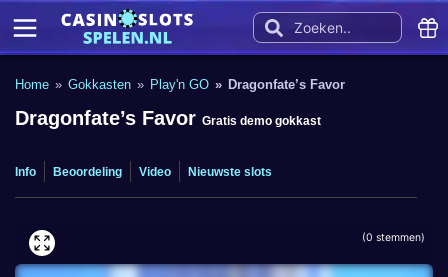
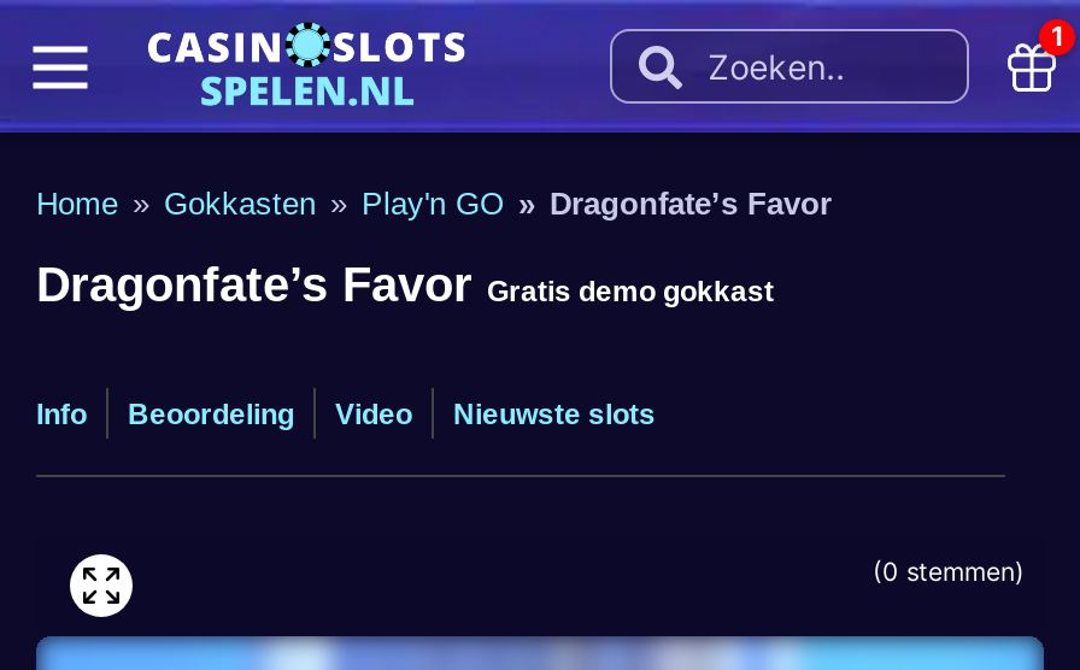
+ 1
